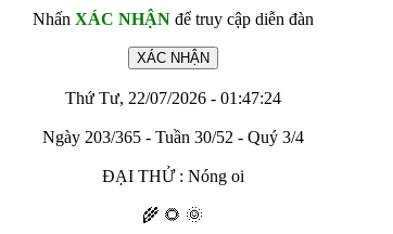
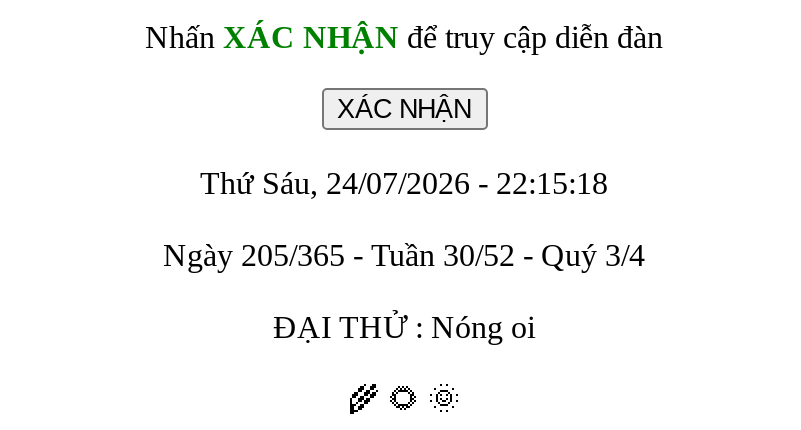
- Thứ Tư, 22/07/2026 - 01:47:24
+ Thứ Sáu, 24/07/2026 - 22:15:18

- Ngày 203/365 - Tuần 30/52 - Quý 3/4
+ Ngày 205/365 - Tuần 30/52 - Quý 3/4
